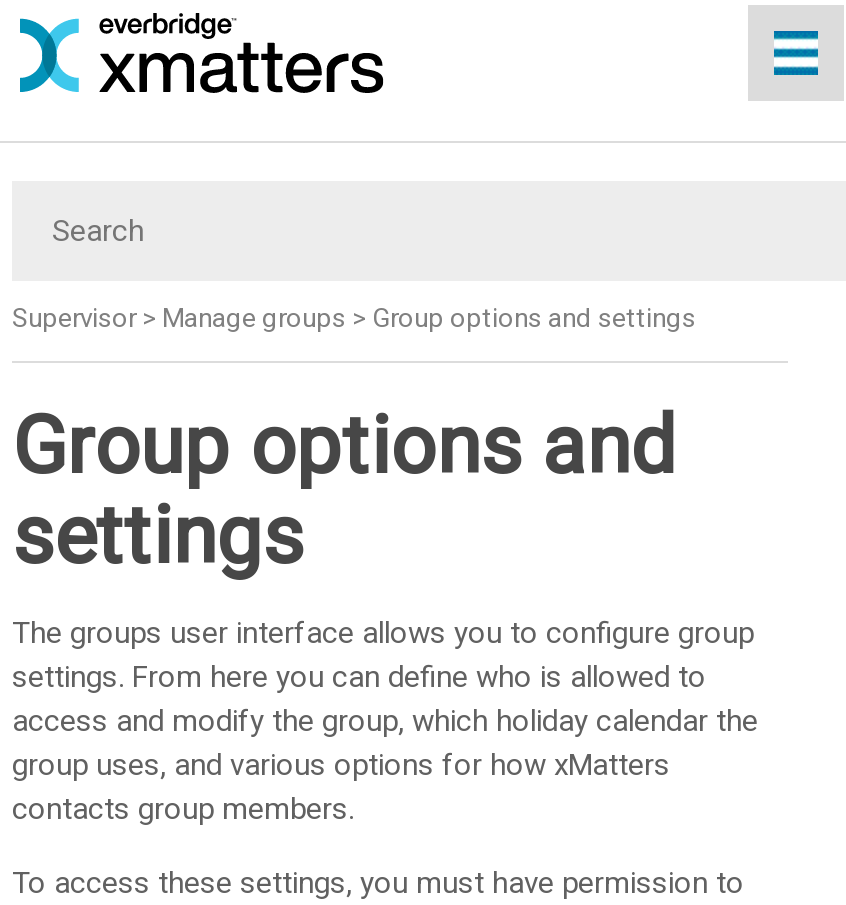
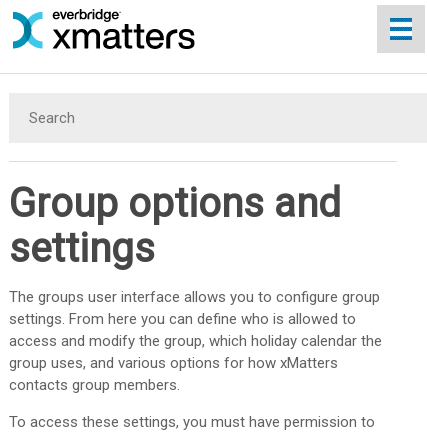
- Supervisor > Manage groups > Group options and settings
